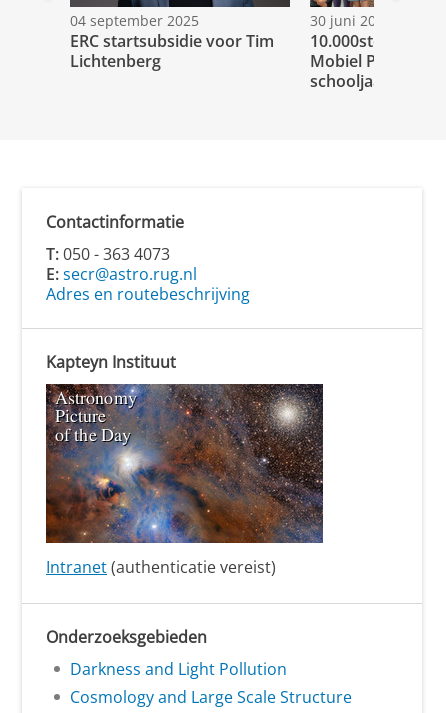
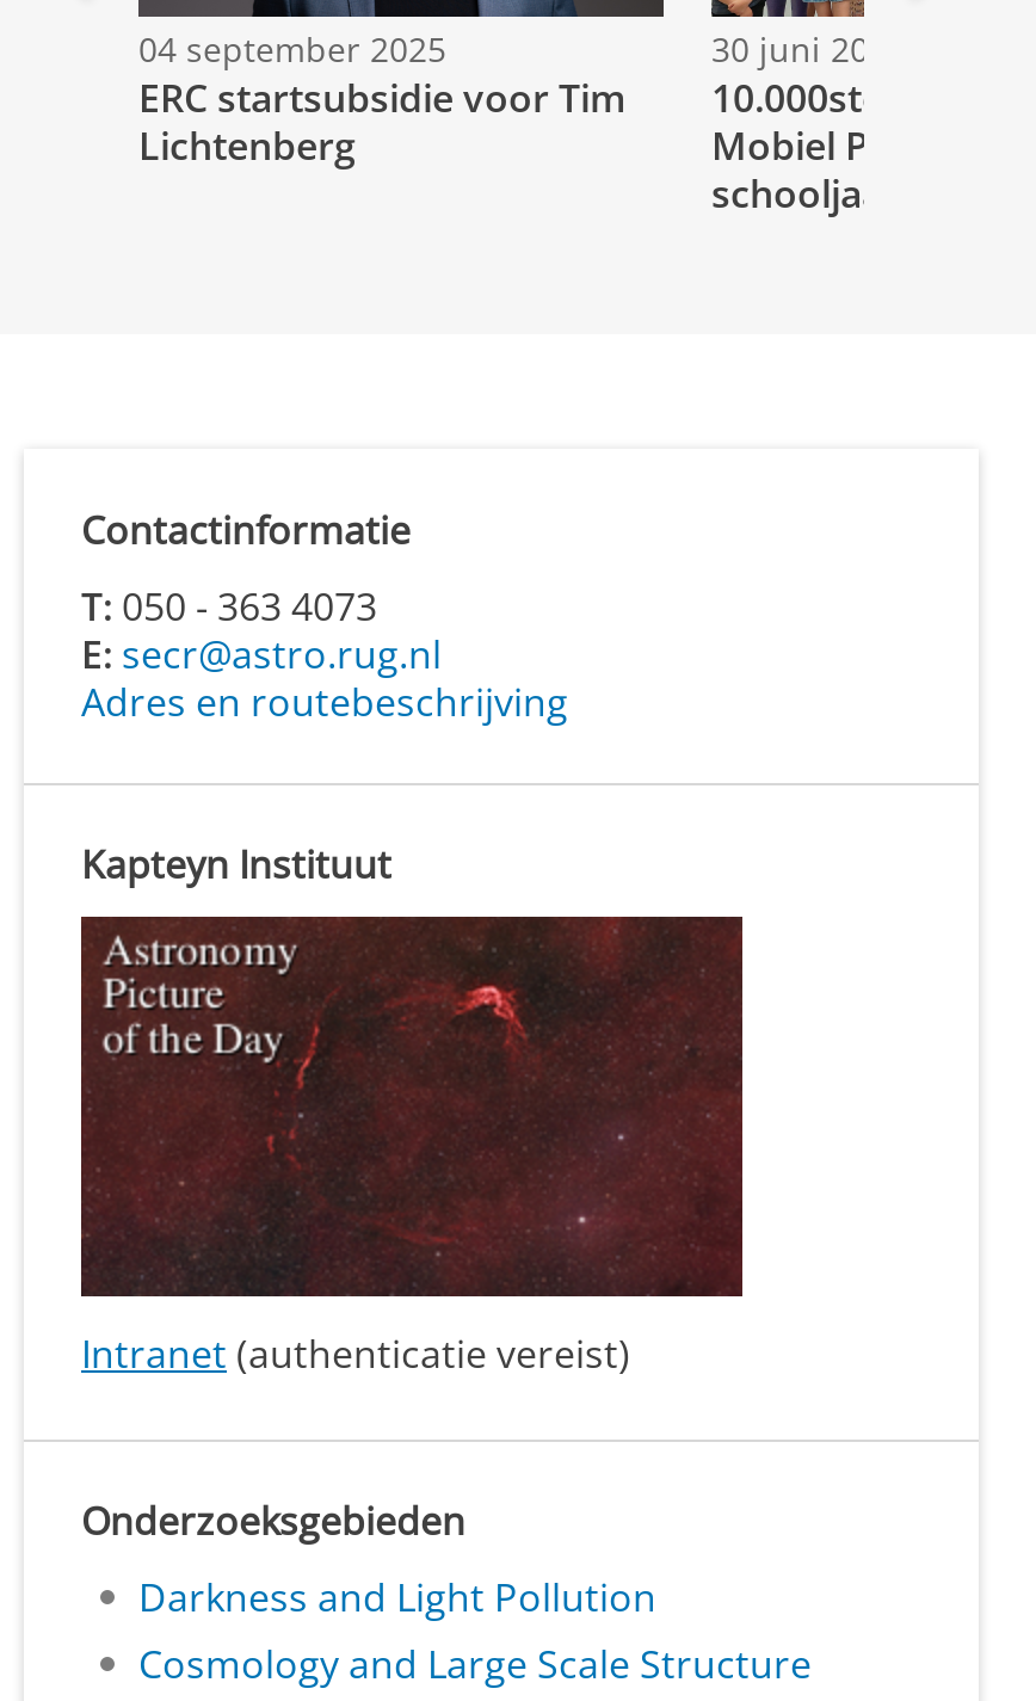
- [image]
+ [image]
